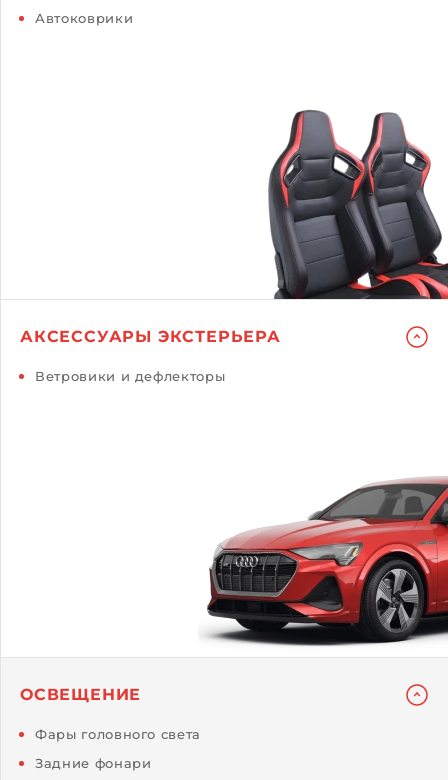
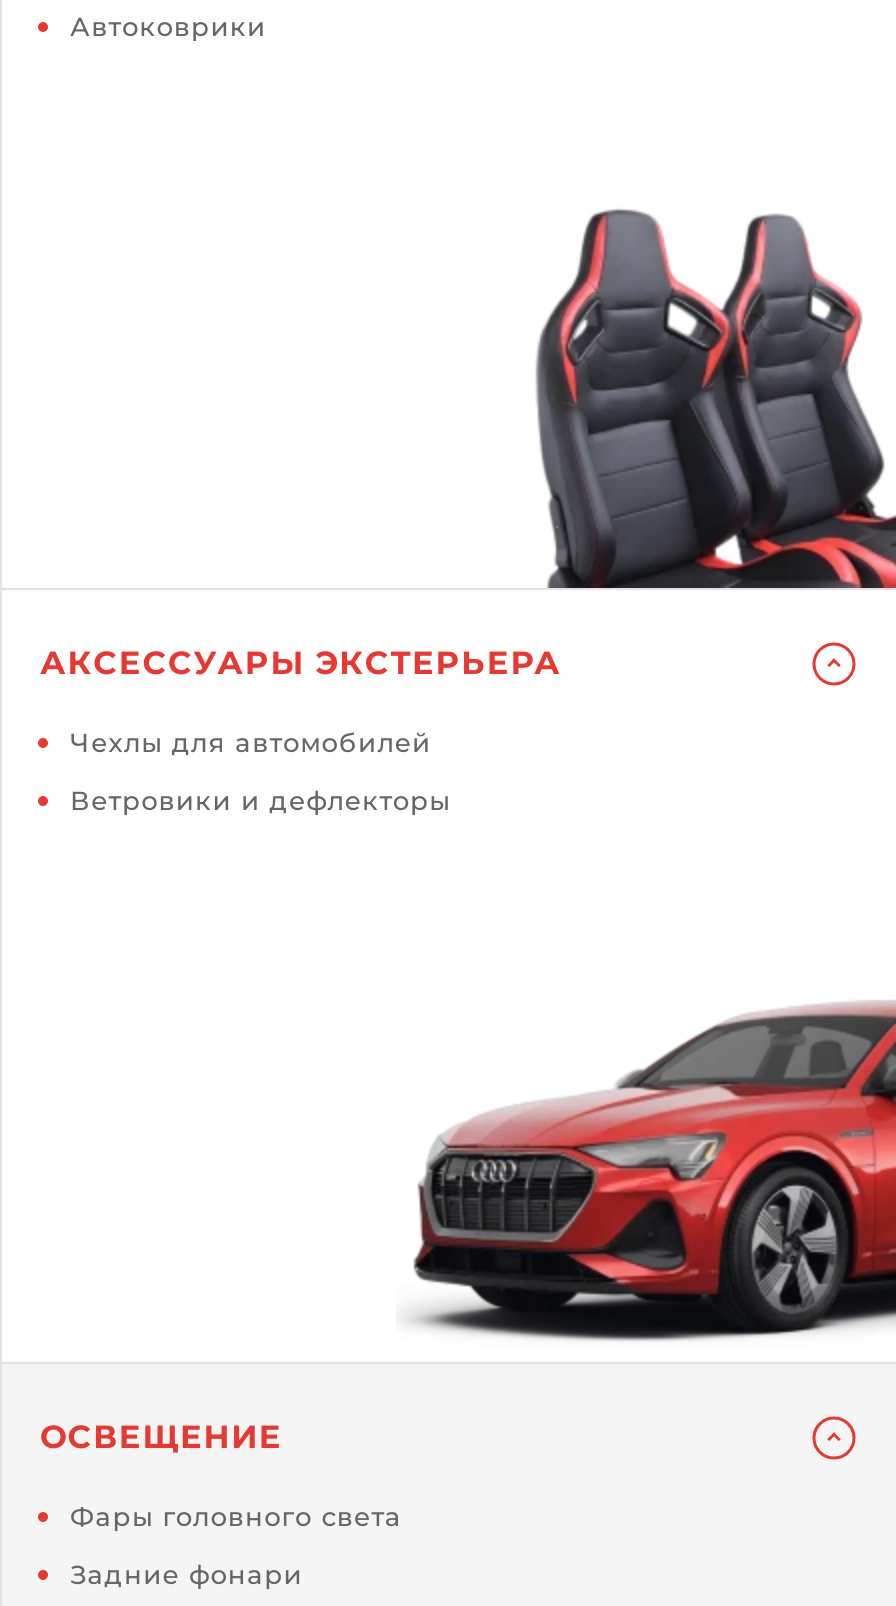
+ Чехлы для автомобилей
